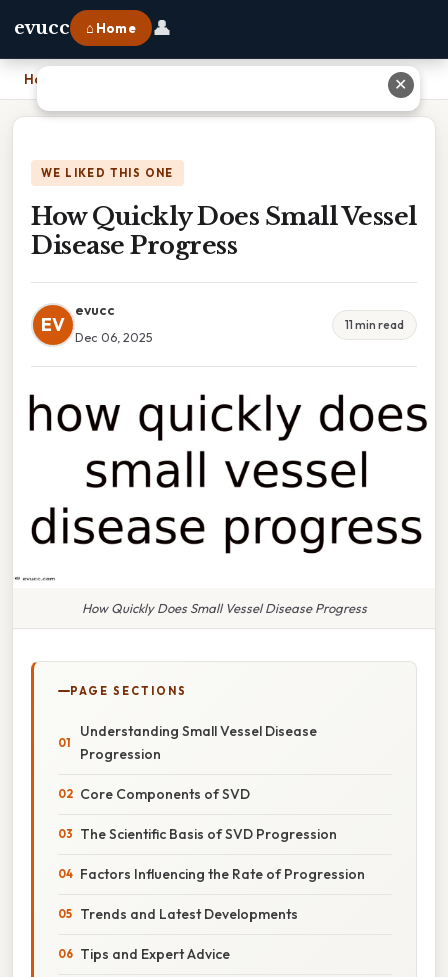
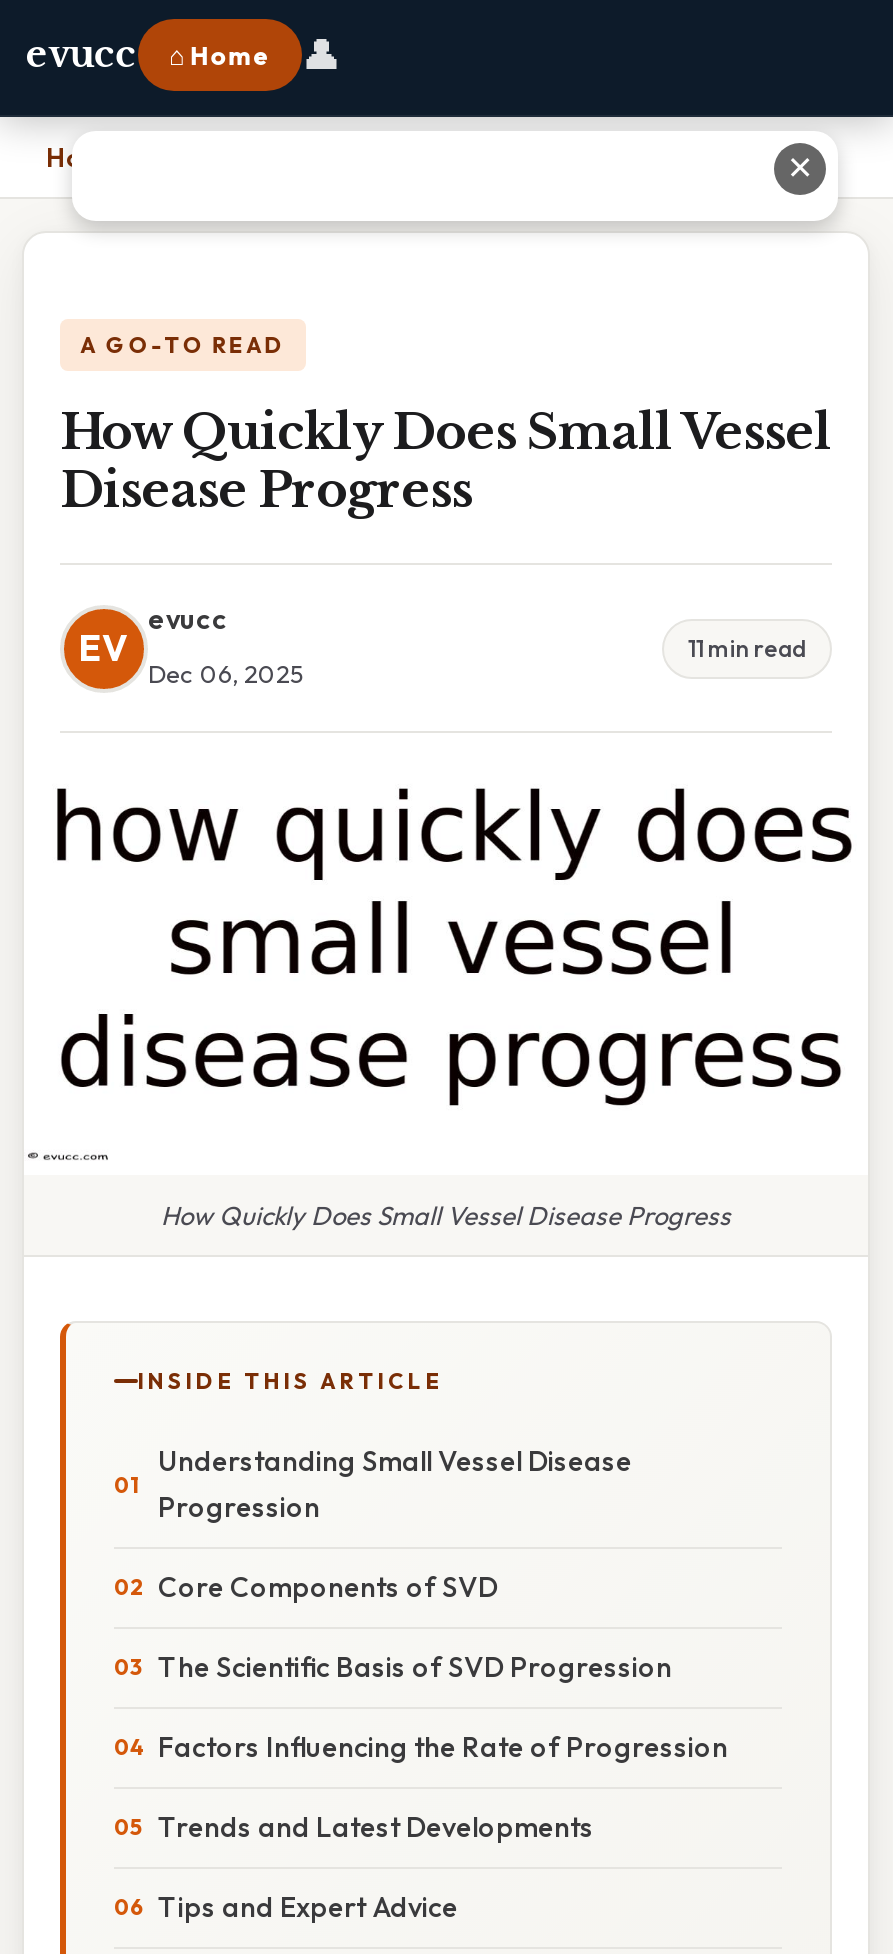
- WE LIKED THIS ONE
+ A GO-TO READ

- PAGE SECTIONS
+ INSIDE THIS ARTICLE
